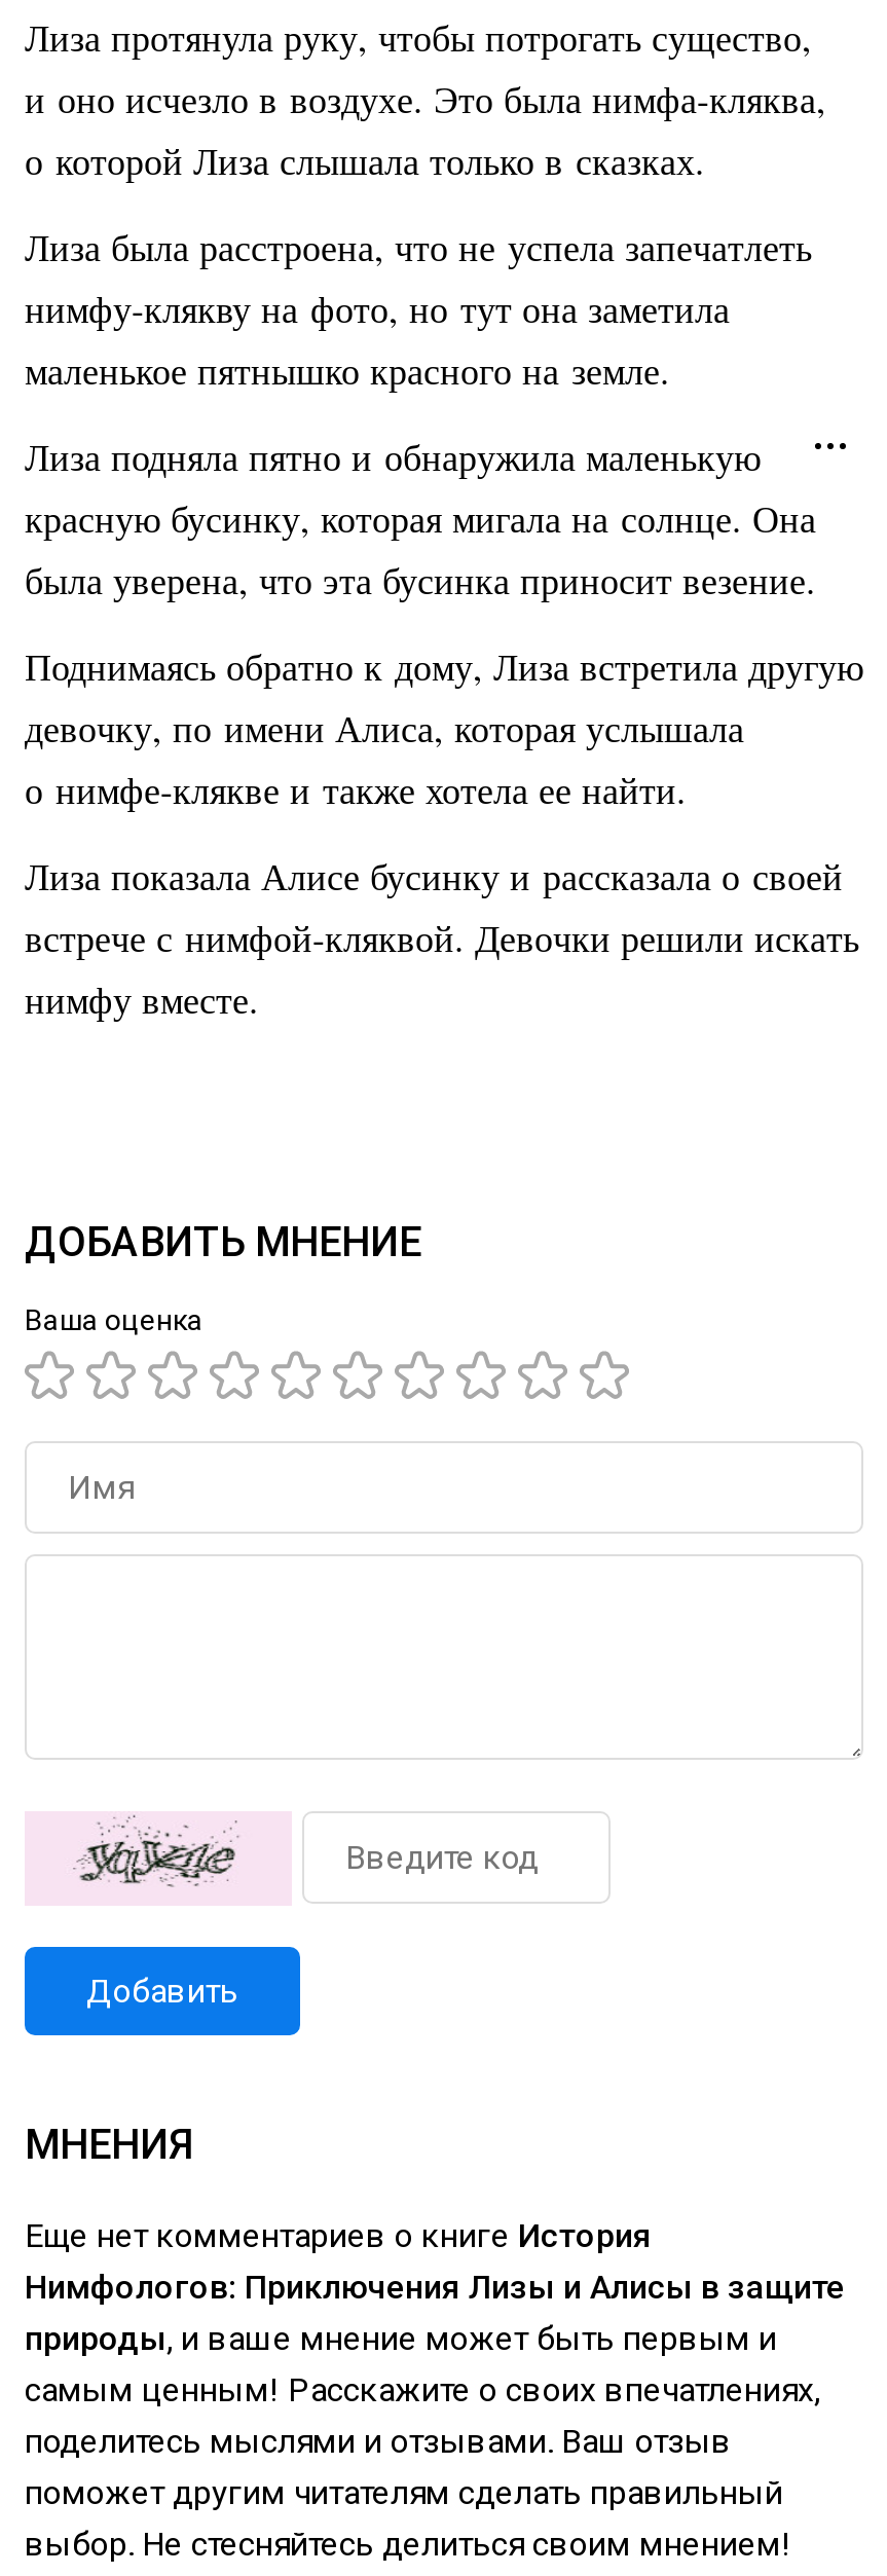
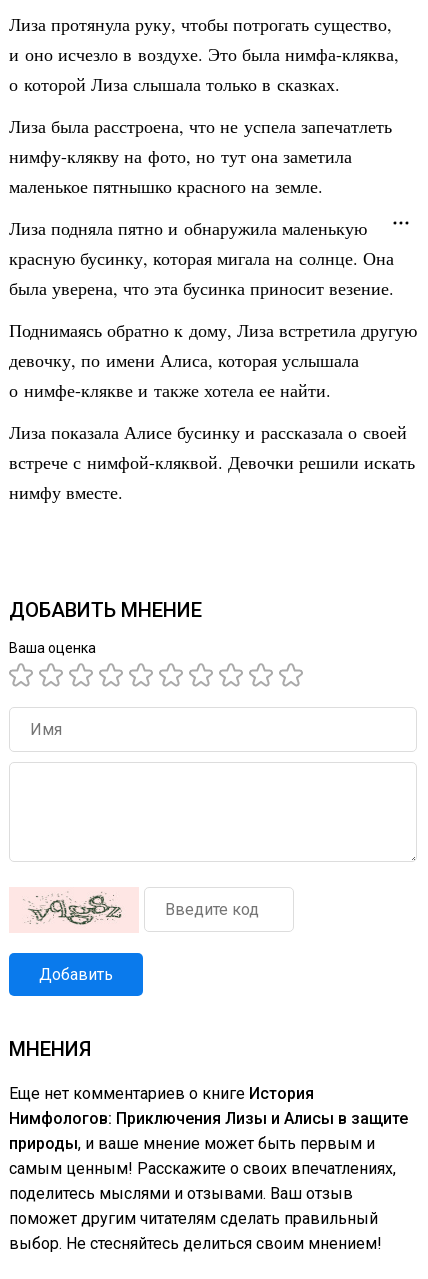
- [image]
+ [image]
